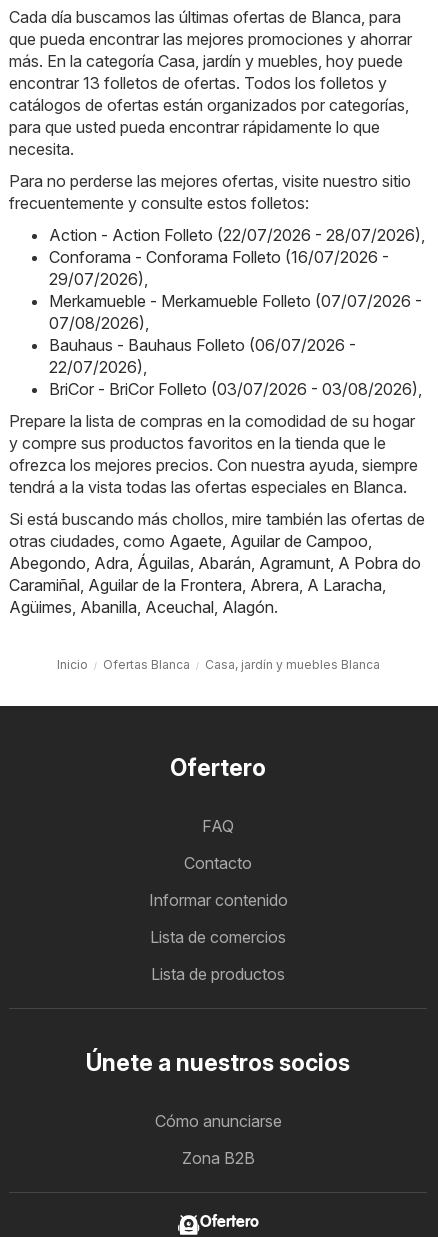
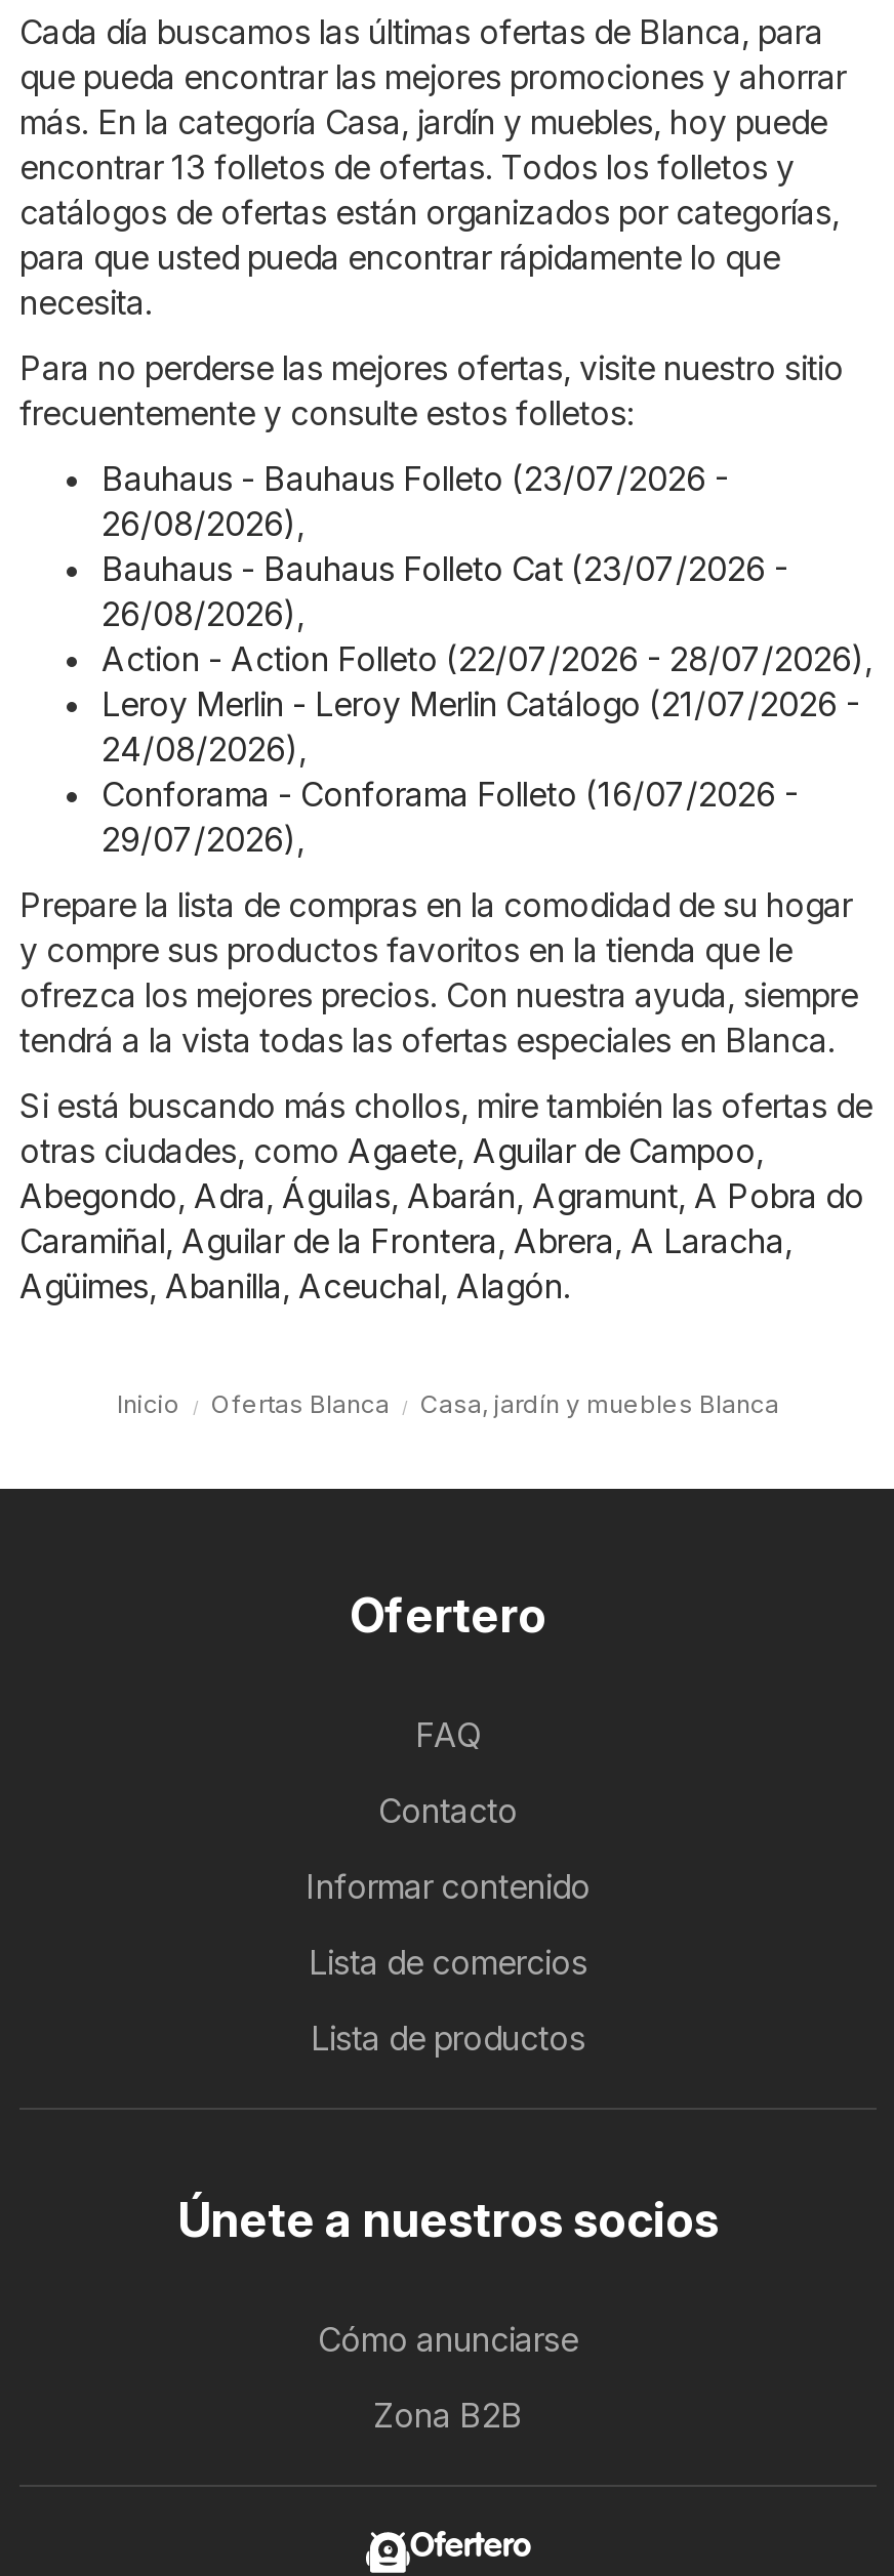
+ Bauhaus - Bauhaus Folleto (23/07/2026 -
+ 26/08/2026),
+ Bauhaus - Bauhaus Folleto Cat (23/07/2026 -
+ 26/08/2026),

moved down: Action - Action Folleto (22/07/2026 - 28/07/2026),

+ Leroy Merlin - Leroy Merlin Catálogo (21/07/2026 -
+ 24/08/2026),

moved down: Conforama - Conforama Folleto (16/07/2026 - | 29/07/2026),

- Merkamueble - Merkamueble Folleto (07/07/2026 -
- 07/08/2026),
- Bauhaus - Bauhaus Folleto (06/07/2026 -
- 22/07/2026),
- BriCor - BriCor Folleto (03/07/2026 - 03/08/2026),
